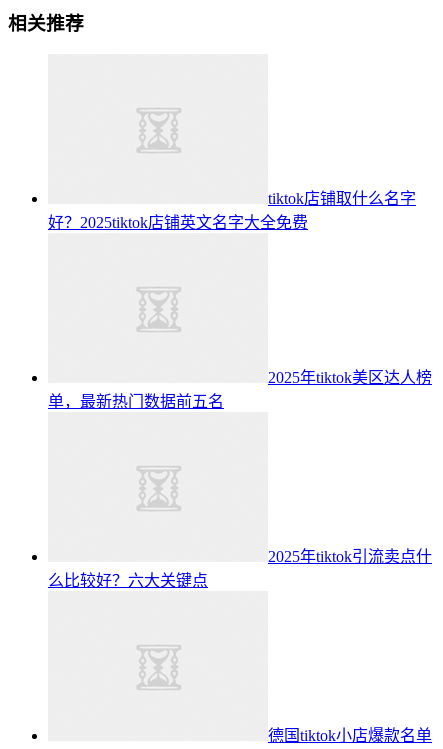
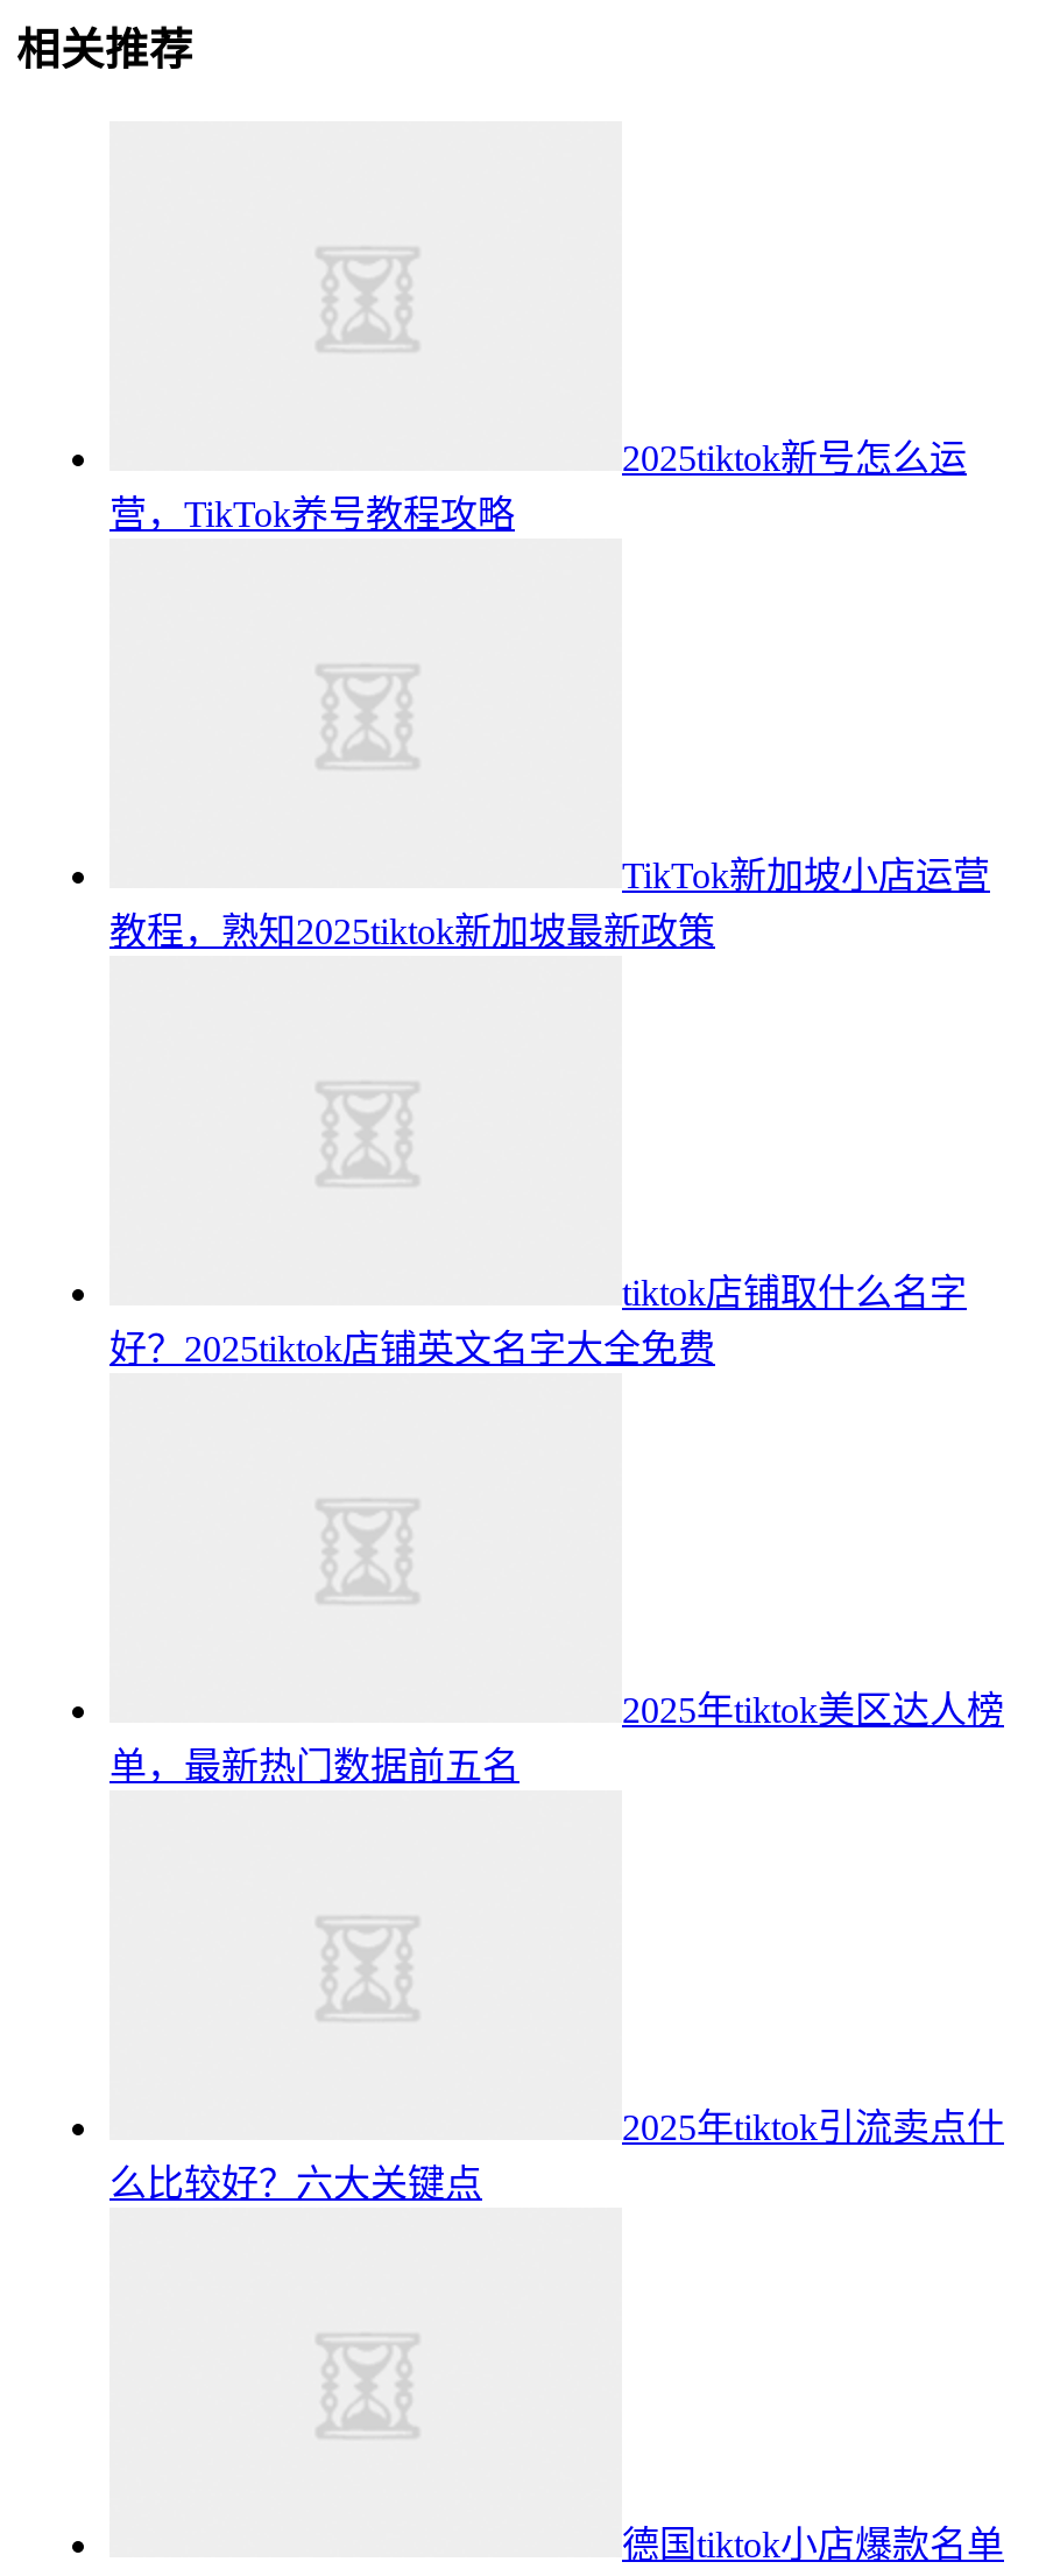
+ 2025tiktok新号怎么运
+ 营，TikTok养号教程攻略

+ TikTok新加坡小店运营
+ 教程，熟知2025tiktok新加坡最新政策
